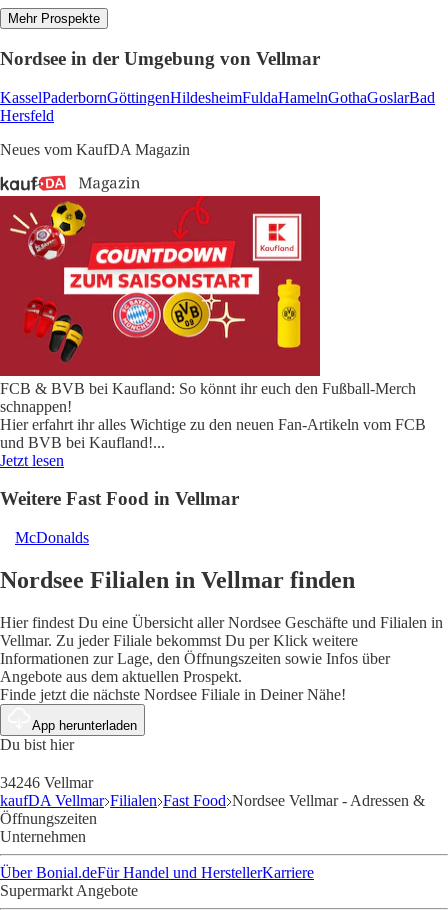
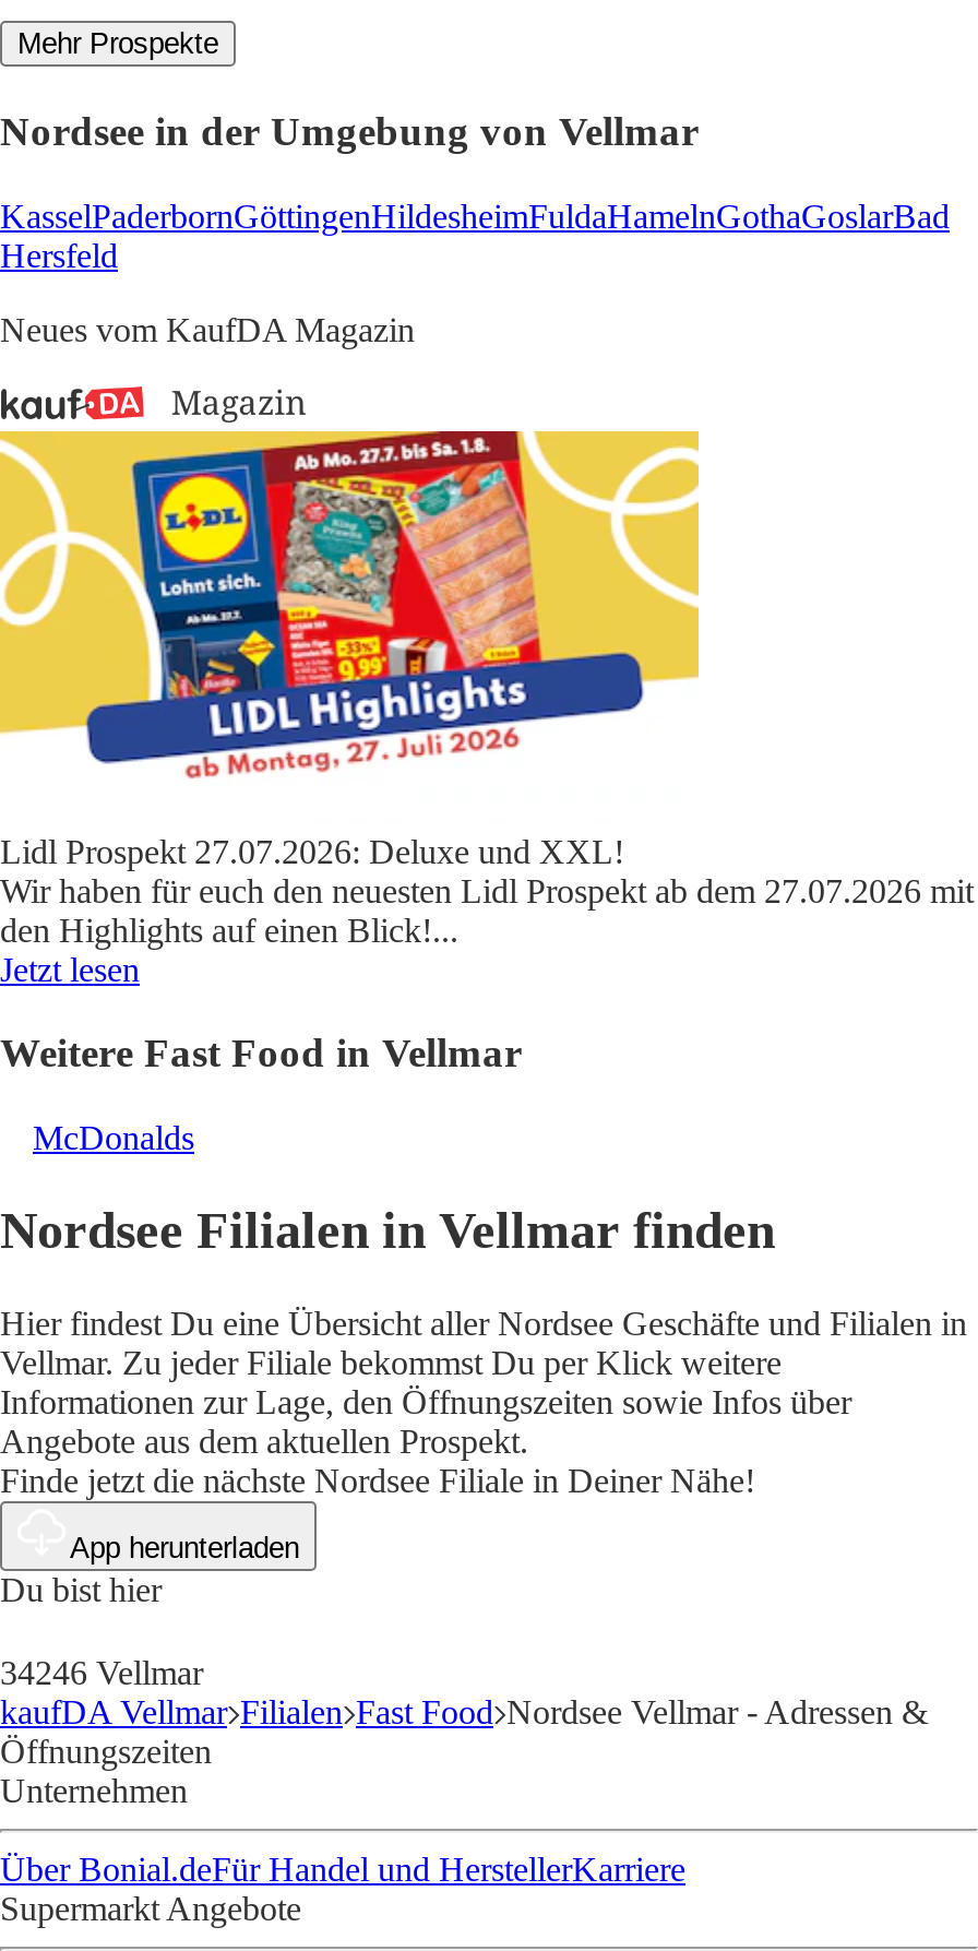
- [image]
- FCB & BVB bei Kaufland: So könnt ihr euch den Fußball-Merch
- schnappen!
- Hier erfahrt ihr alles Wichtige zu den neuen Fan-Artikeln vom FCB
- und BVB bei Kaufland!...
+ [image]
+ Lidl Prospekt 27.07.2026: Deluxe und XXL!
+ Wir haben für euch den neuesten Lidl Prospekt ab dem 27.07.2026 mit
+ den Highlights auf einen Blick!...
